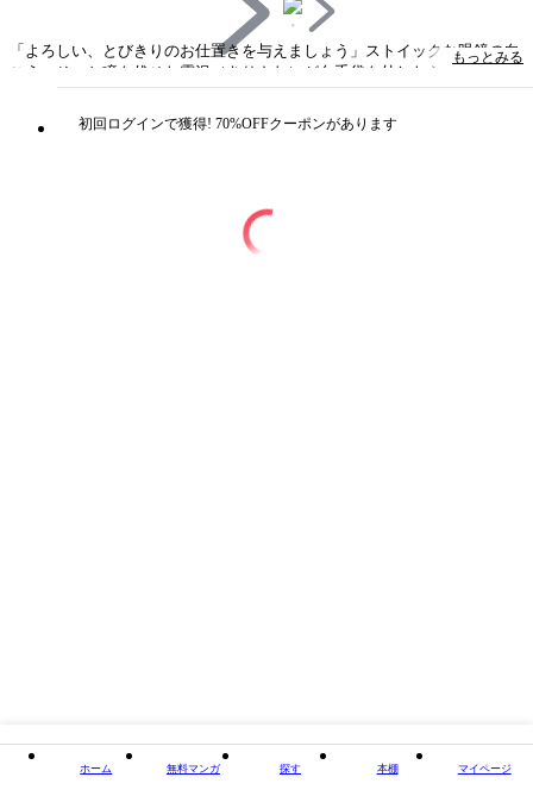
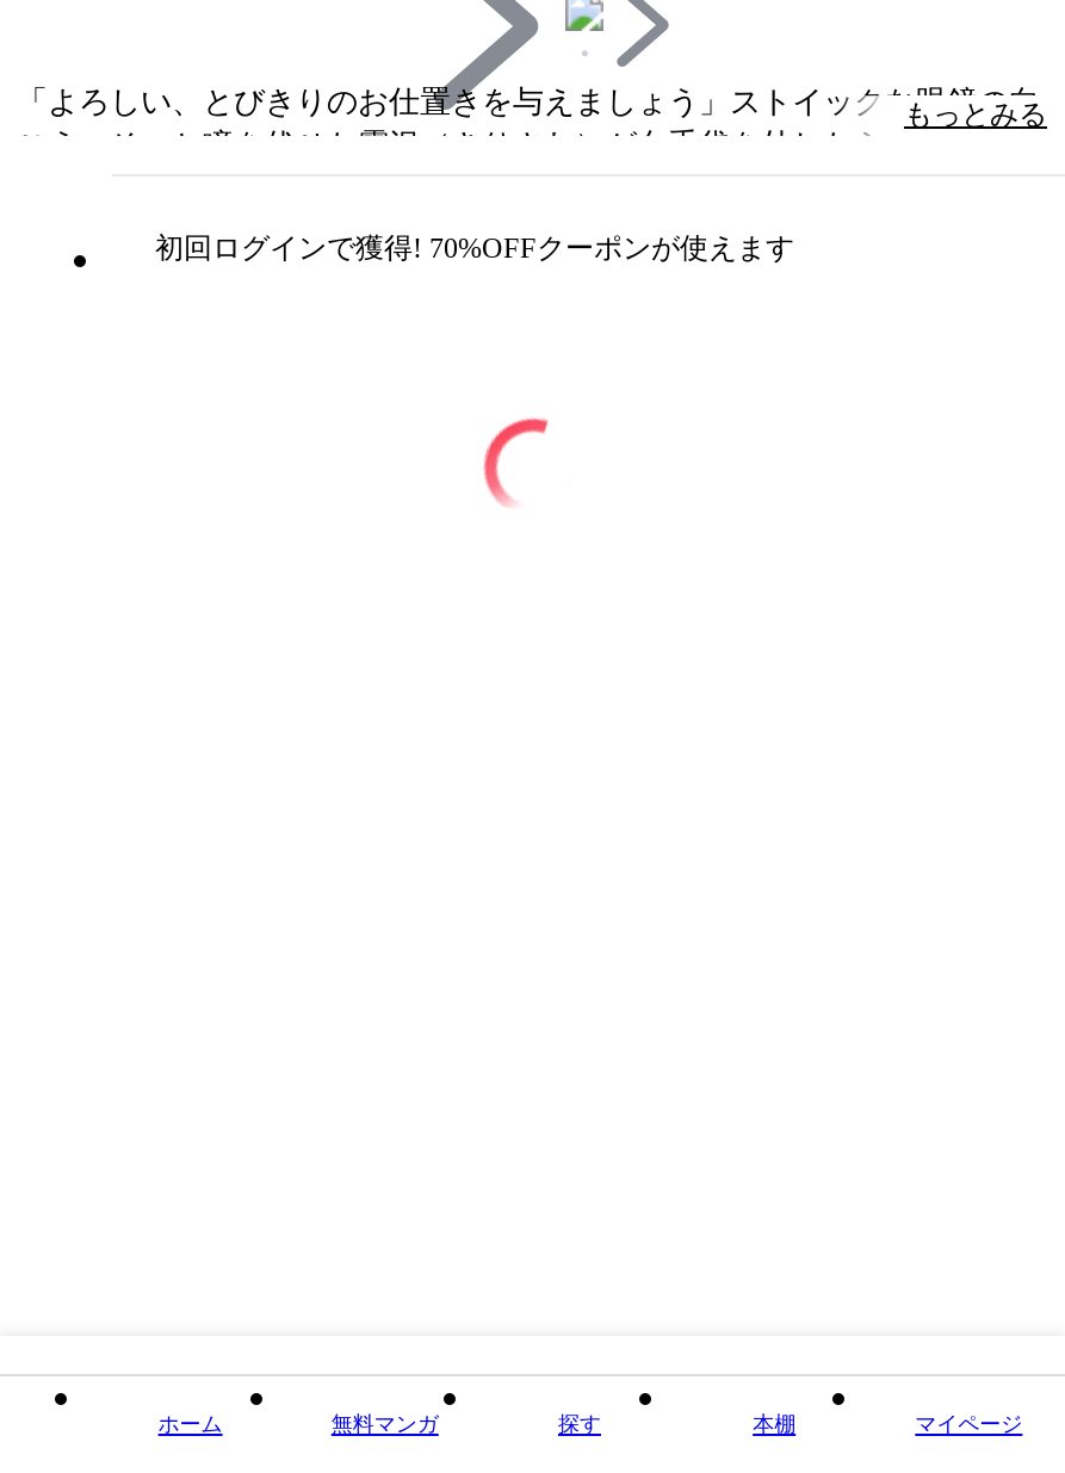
- 初回ログインで獲得! 70%OFFクーポンがあります
+ 初回ログインで獲得! 70%OFFクーポンが使えます
